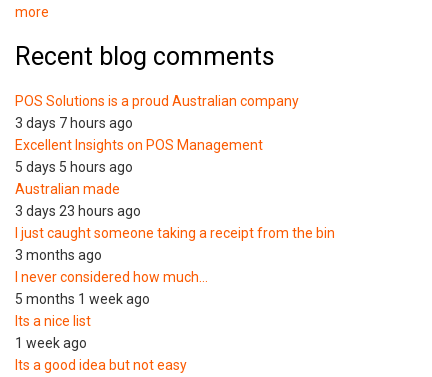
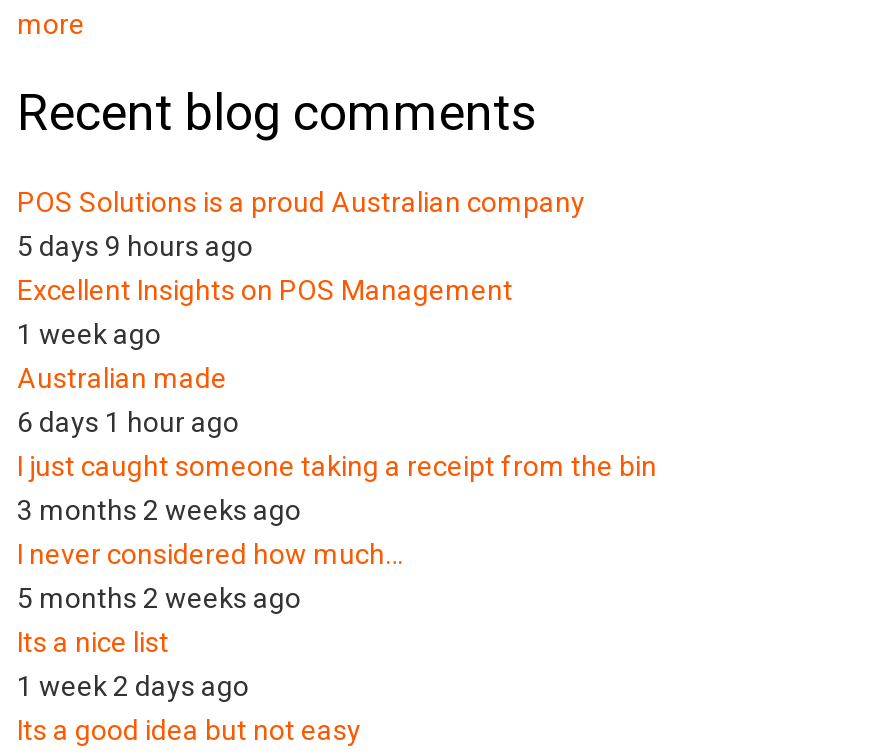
- 3 days 7 hours ago
+ 5 days 9 hours ago

- 5 days 5 hours ago
+ 1 week ago

- 3 days 23 hours ago
+ 6 days 1 hour ago

- 3 months ago
+ 3 months 2 weeks ago

- 5 months 1 week ago
+ 5 months 2 weeks ago

- 1 week ago
+ 1 week 2 days ago
